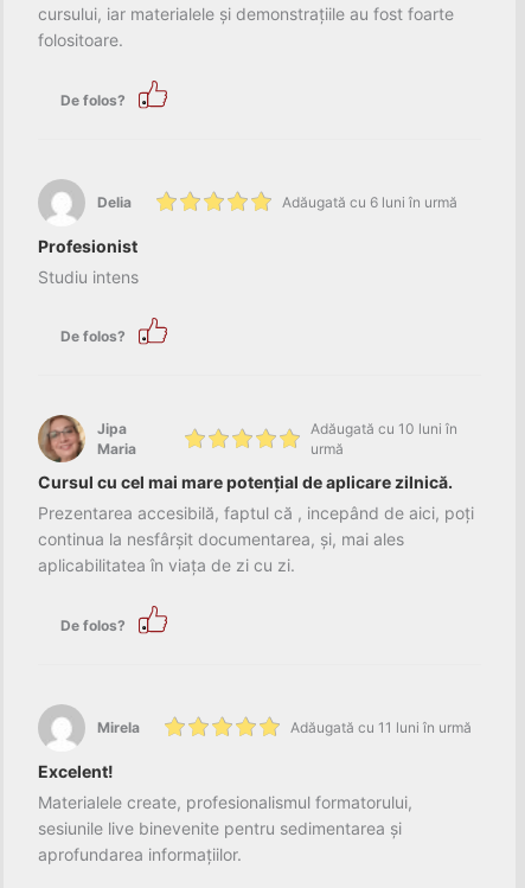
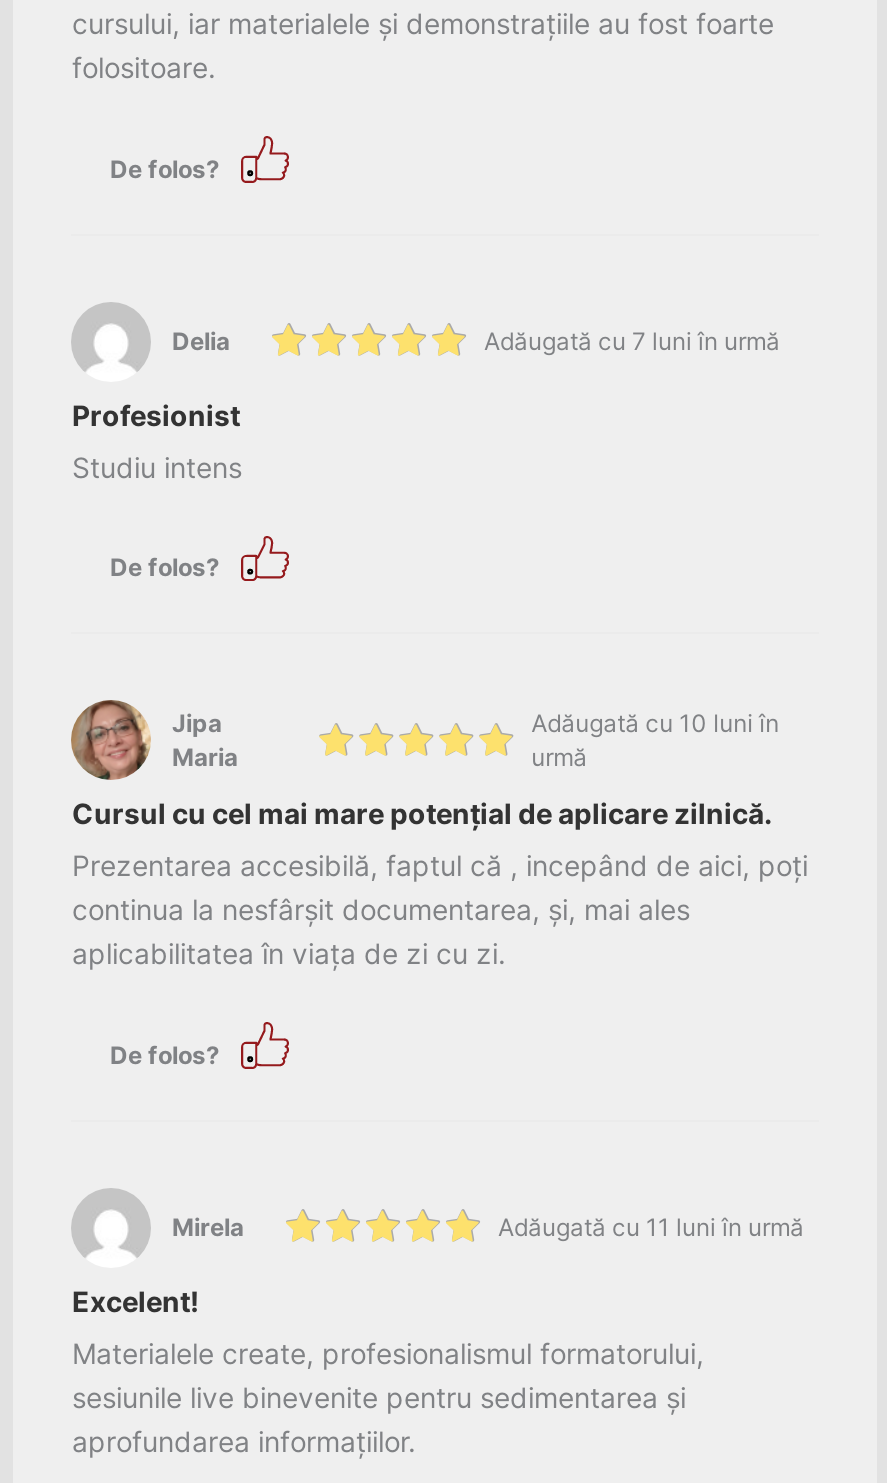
- Adăugată cu 6 luni în urmă
+ Adăugată cu 7 luni în urmă
